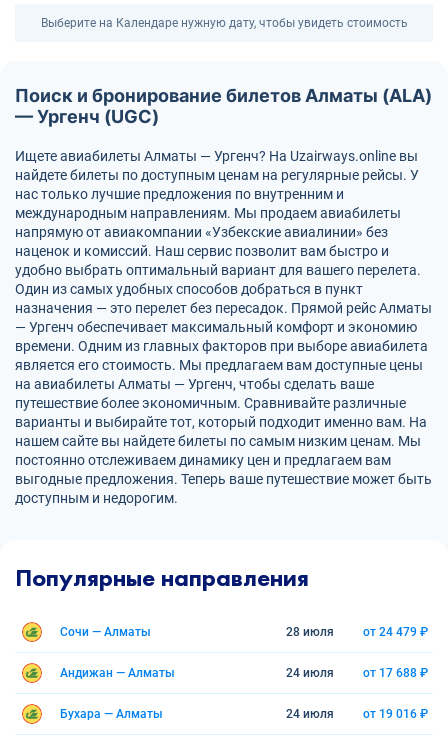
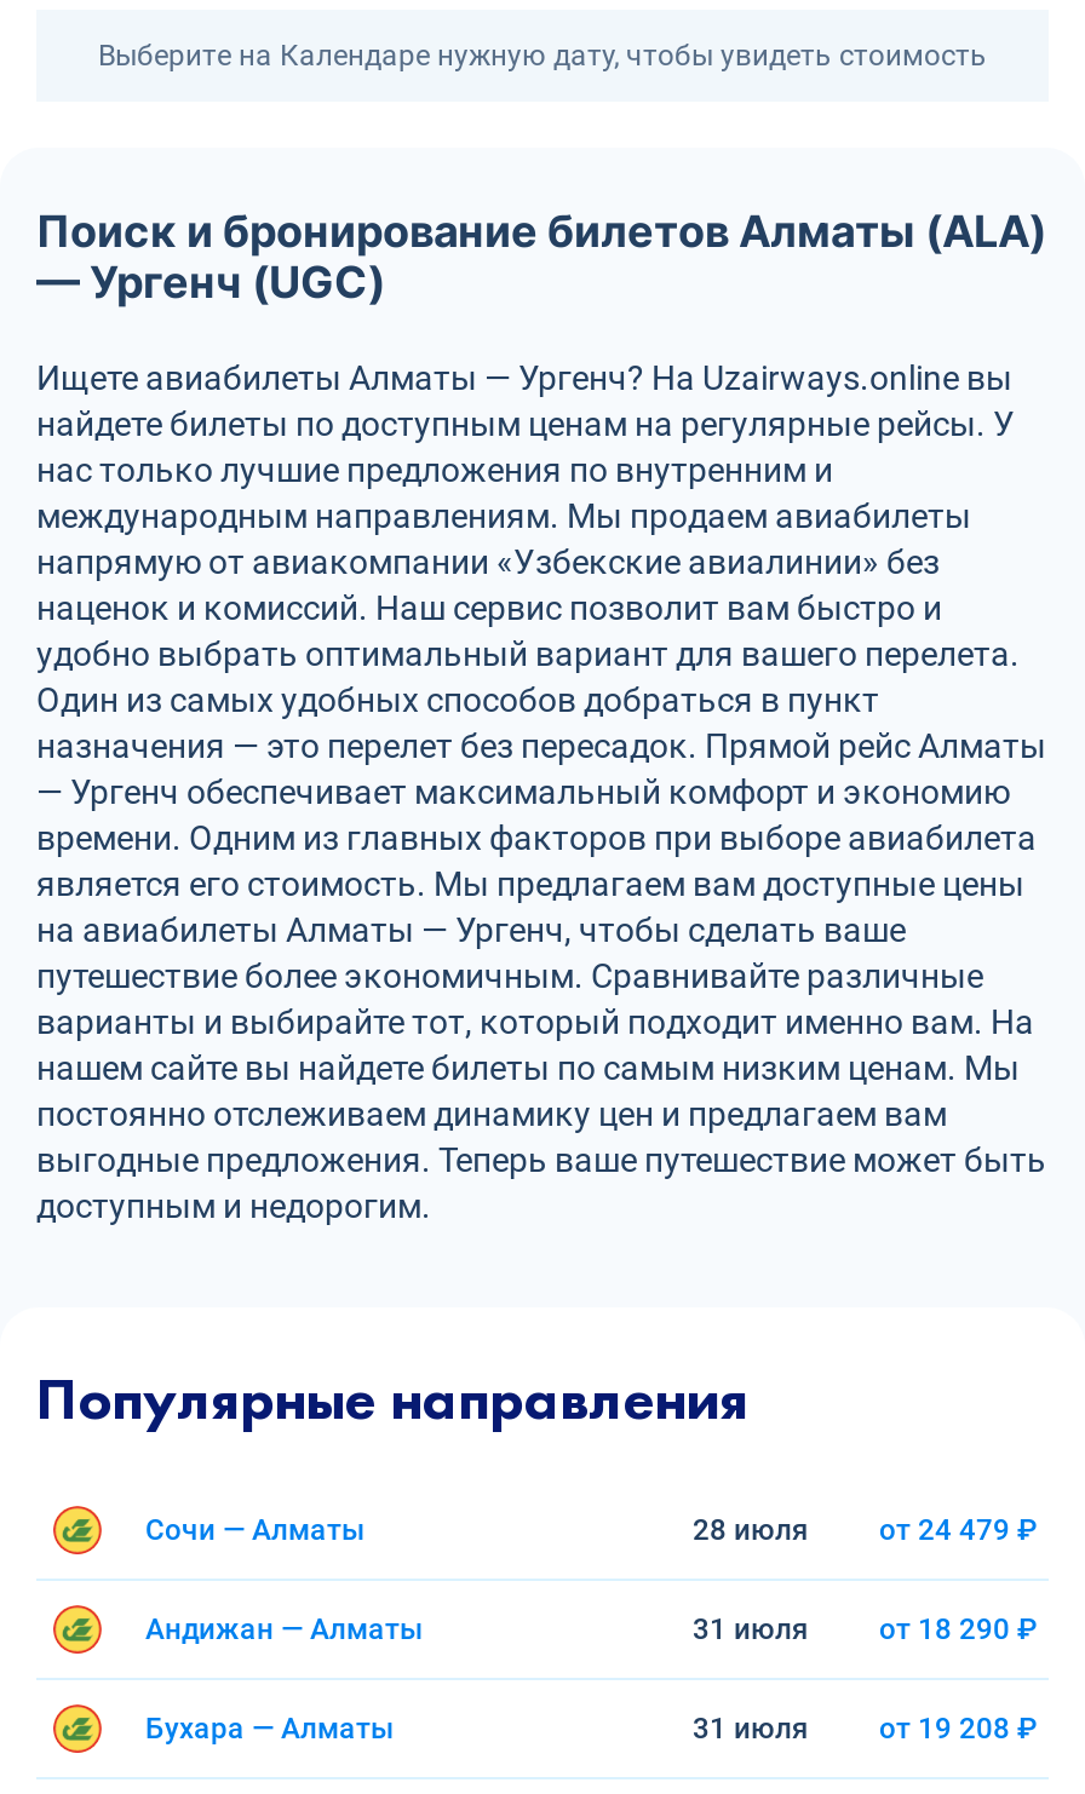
- 24 июля
+ 31 июля

- от 17 688 ₽
+ от 18 290 ₽

- 24 июля
+ 31 июля

- от 19 016 ₽
+ от 19 208 ₽
